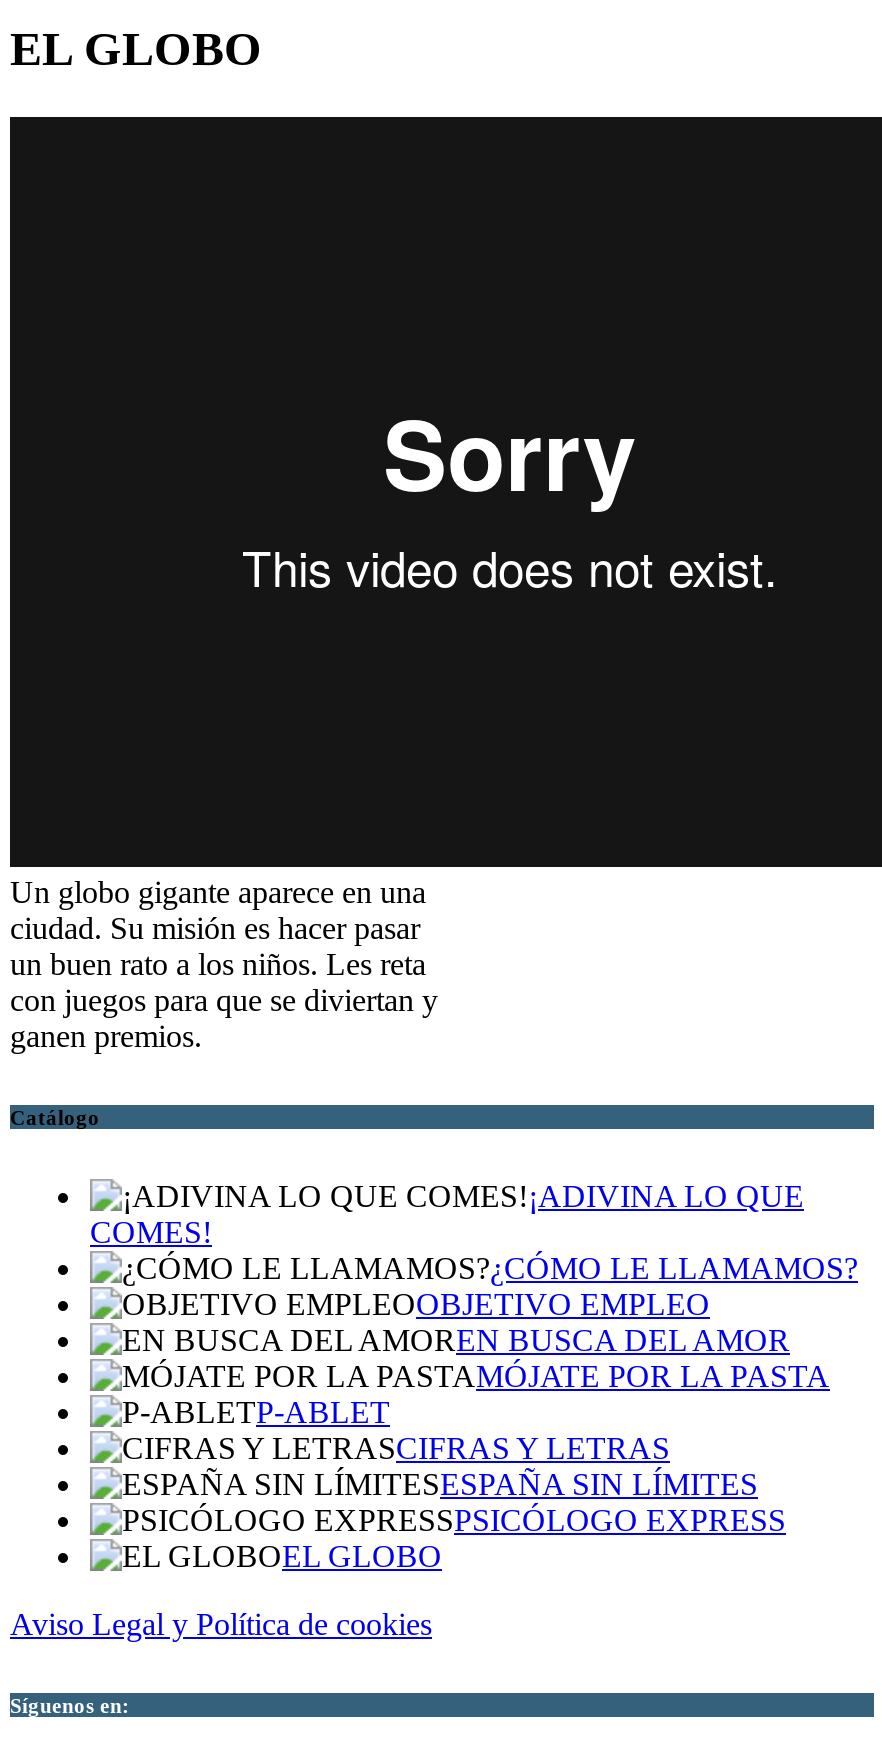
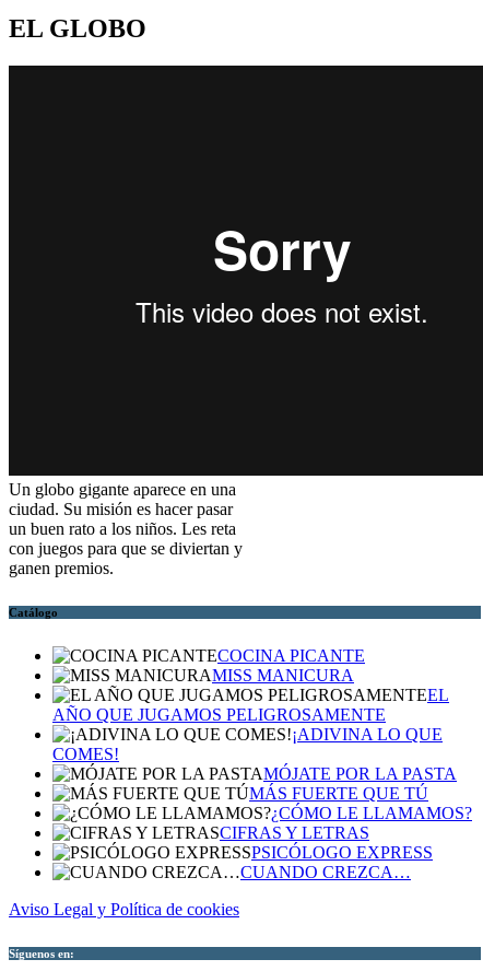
+ [image]
+ COCINA PICANTE
+ MISS MANICURA
+ EL
+ AÑO QUE JUGAMOS PELIGROSAMENTE

moved down: ¡ADIVINA LO QUE | COMES!

moved down: ¿CÓMO LE LLAMAMOS?

- OBJETIVO EMPLEO
- EN BUSCA DEL AMOR

- P-ABLET
+ MÁS FUERTE QUE TÚ

moved down: CIFRAS Y LETRAS

- ESPAÑA SIN LÍMITES

- EL GLOBO
+ CUANDO CREZCA…
